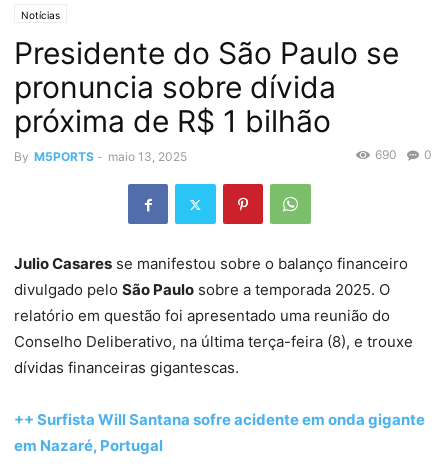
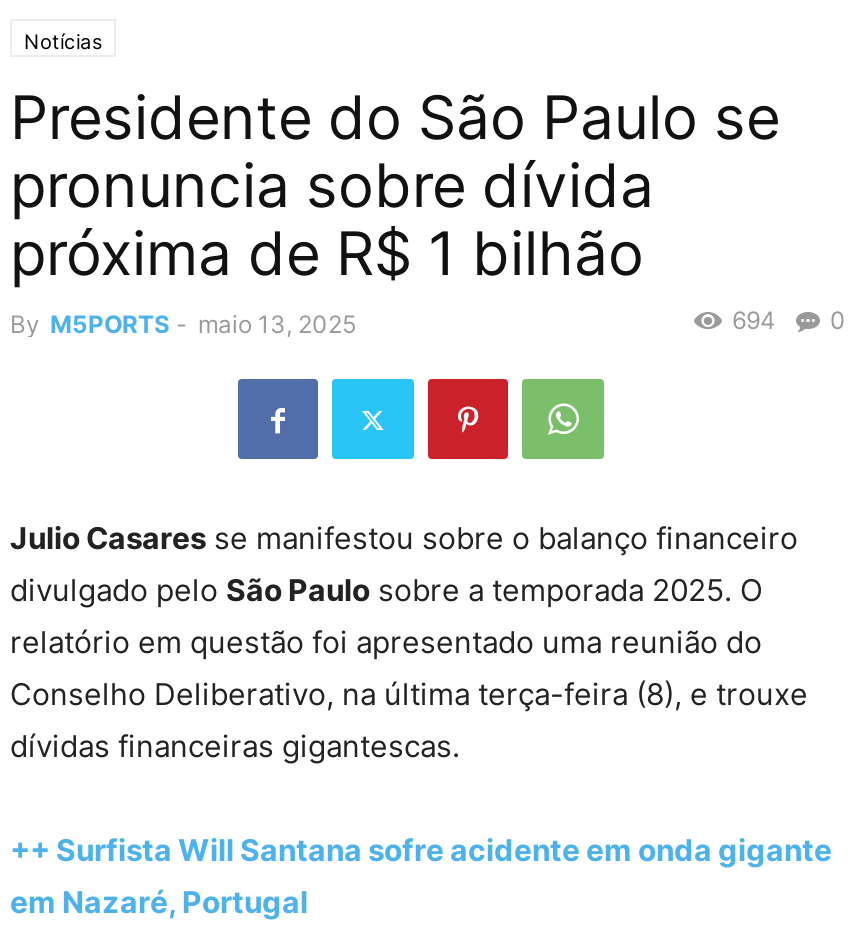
- 690 0
+ 694 0
